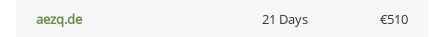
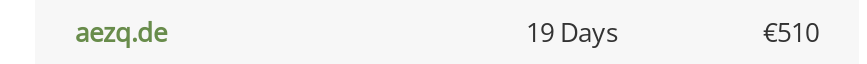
- 21 Days
+ 19 Days
